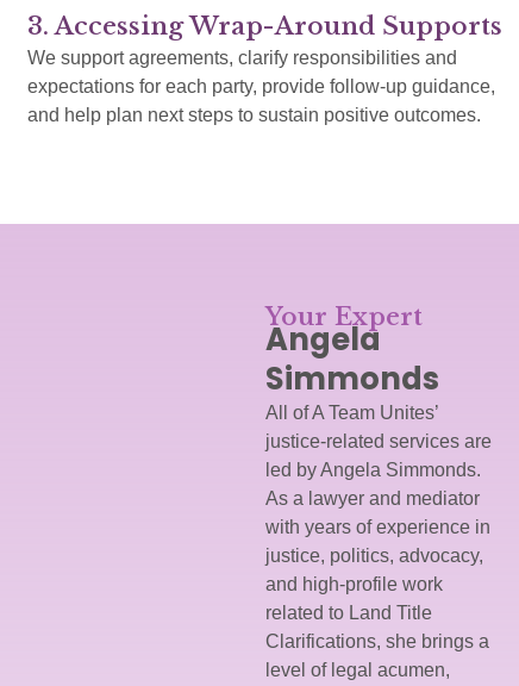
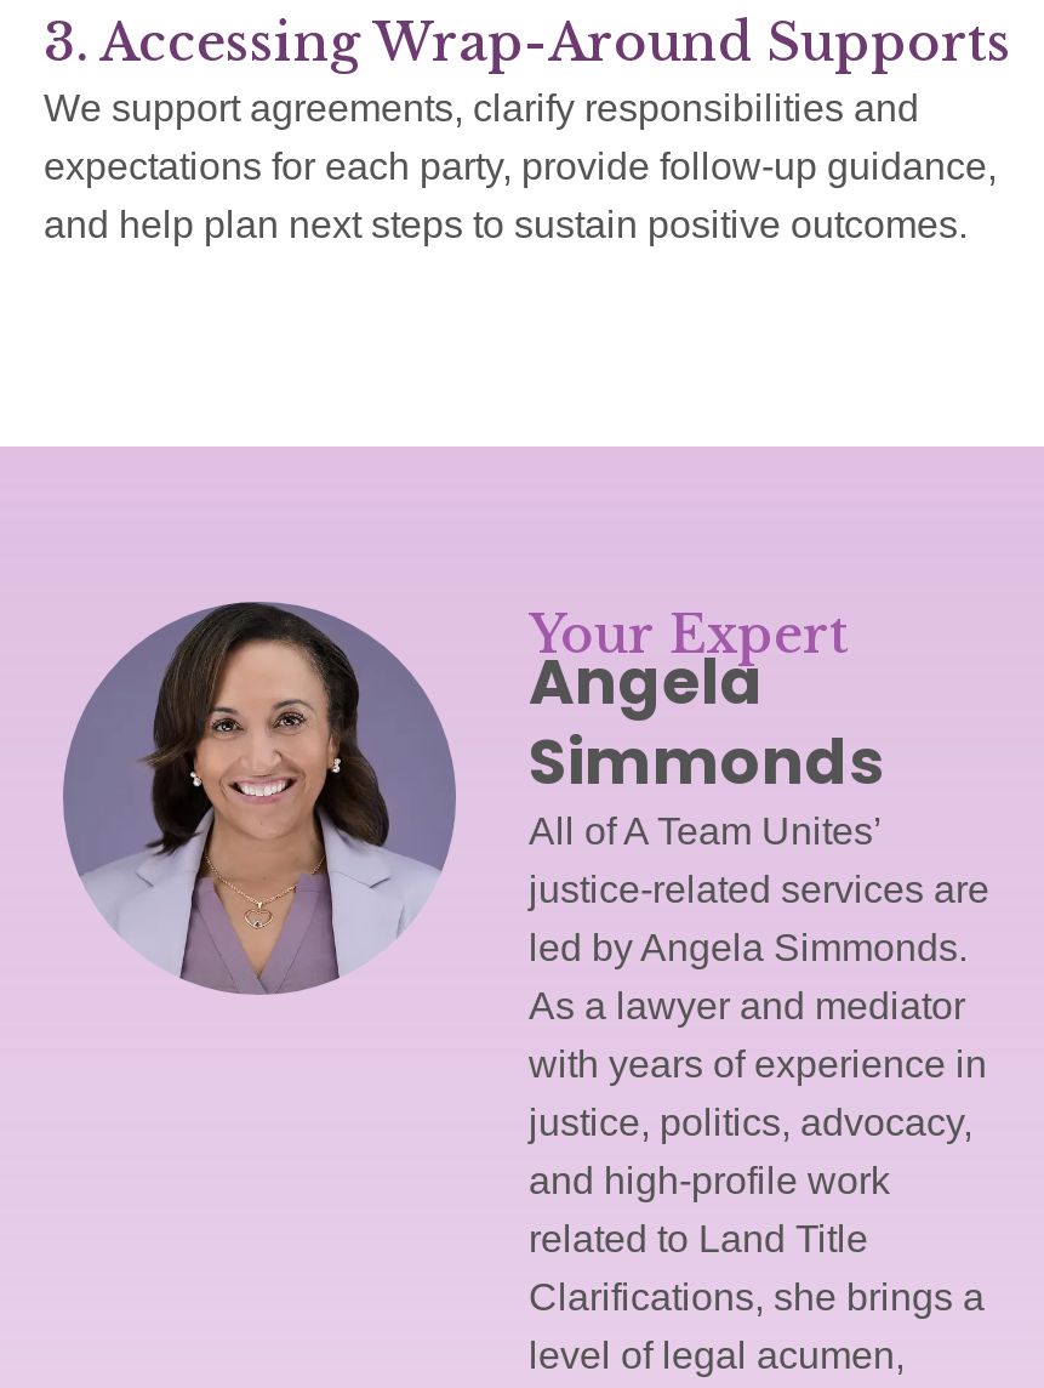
+ [image]
